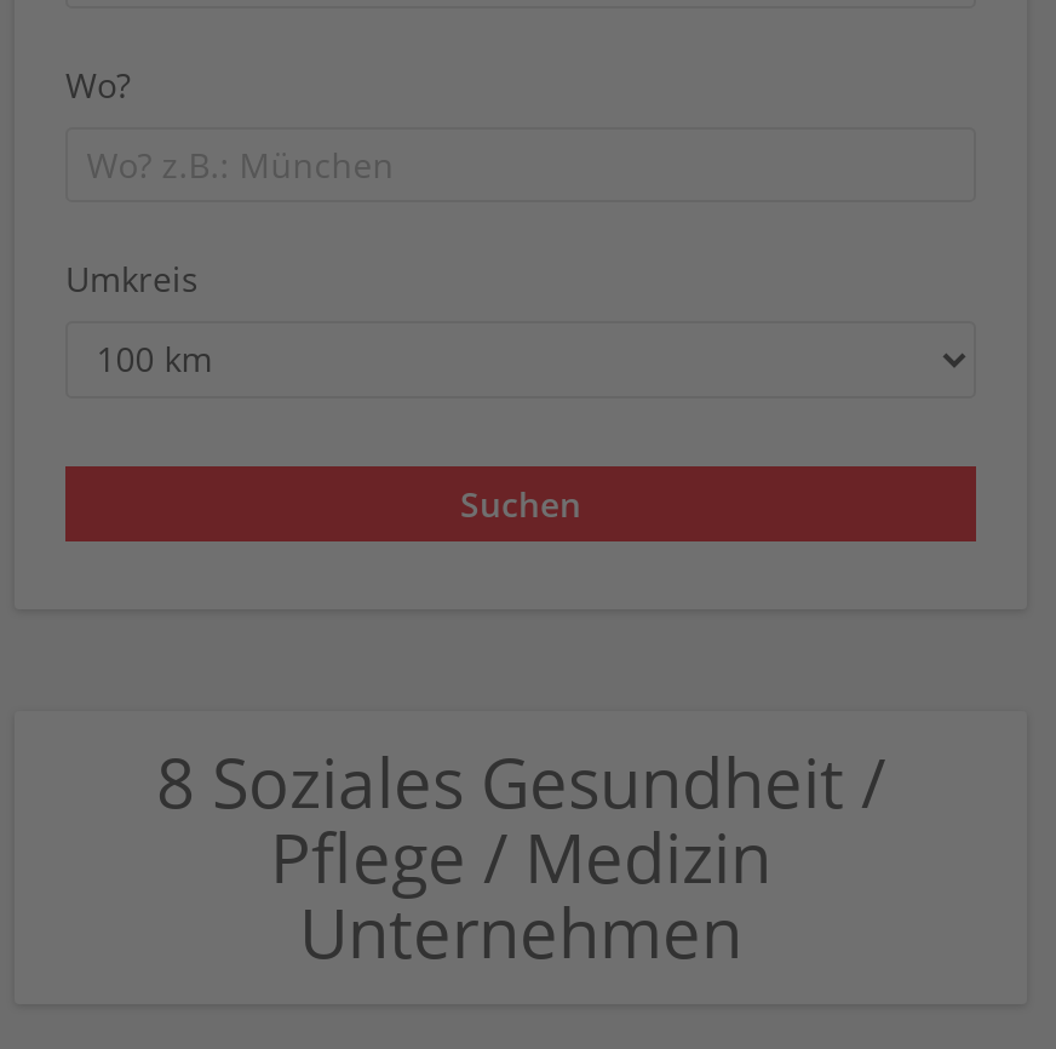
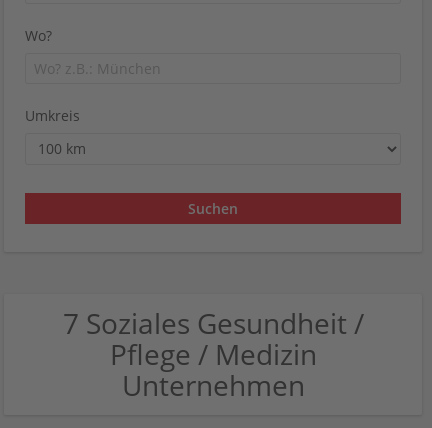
- 8 Soziales Gesundheit /
+ 7 Soziales Gesundheit /
